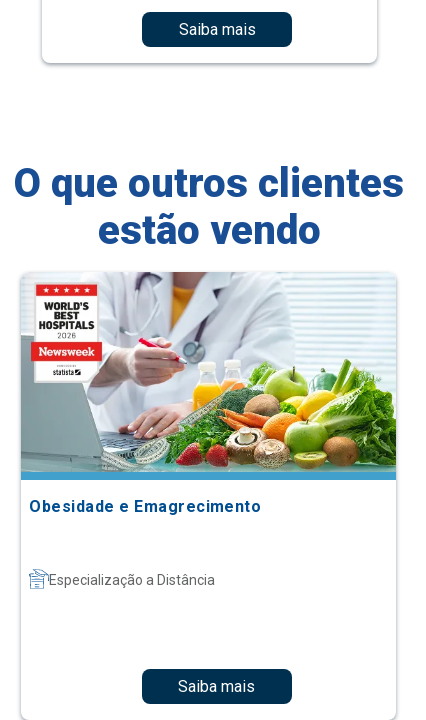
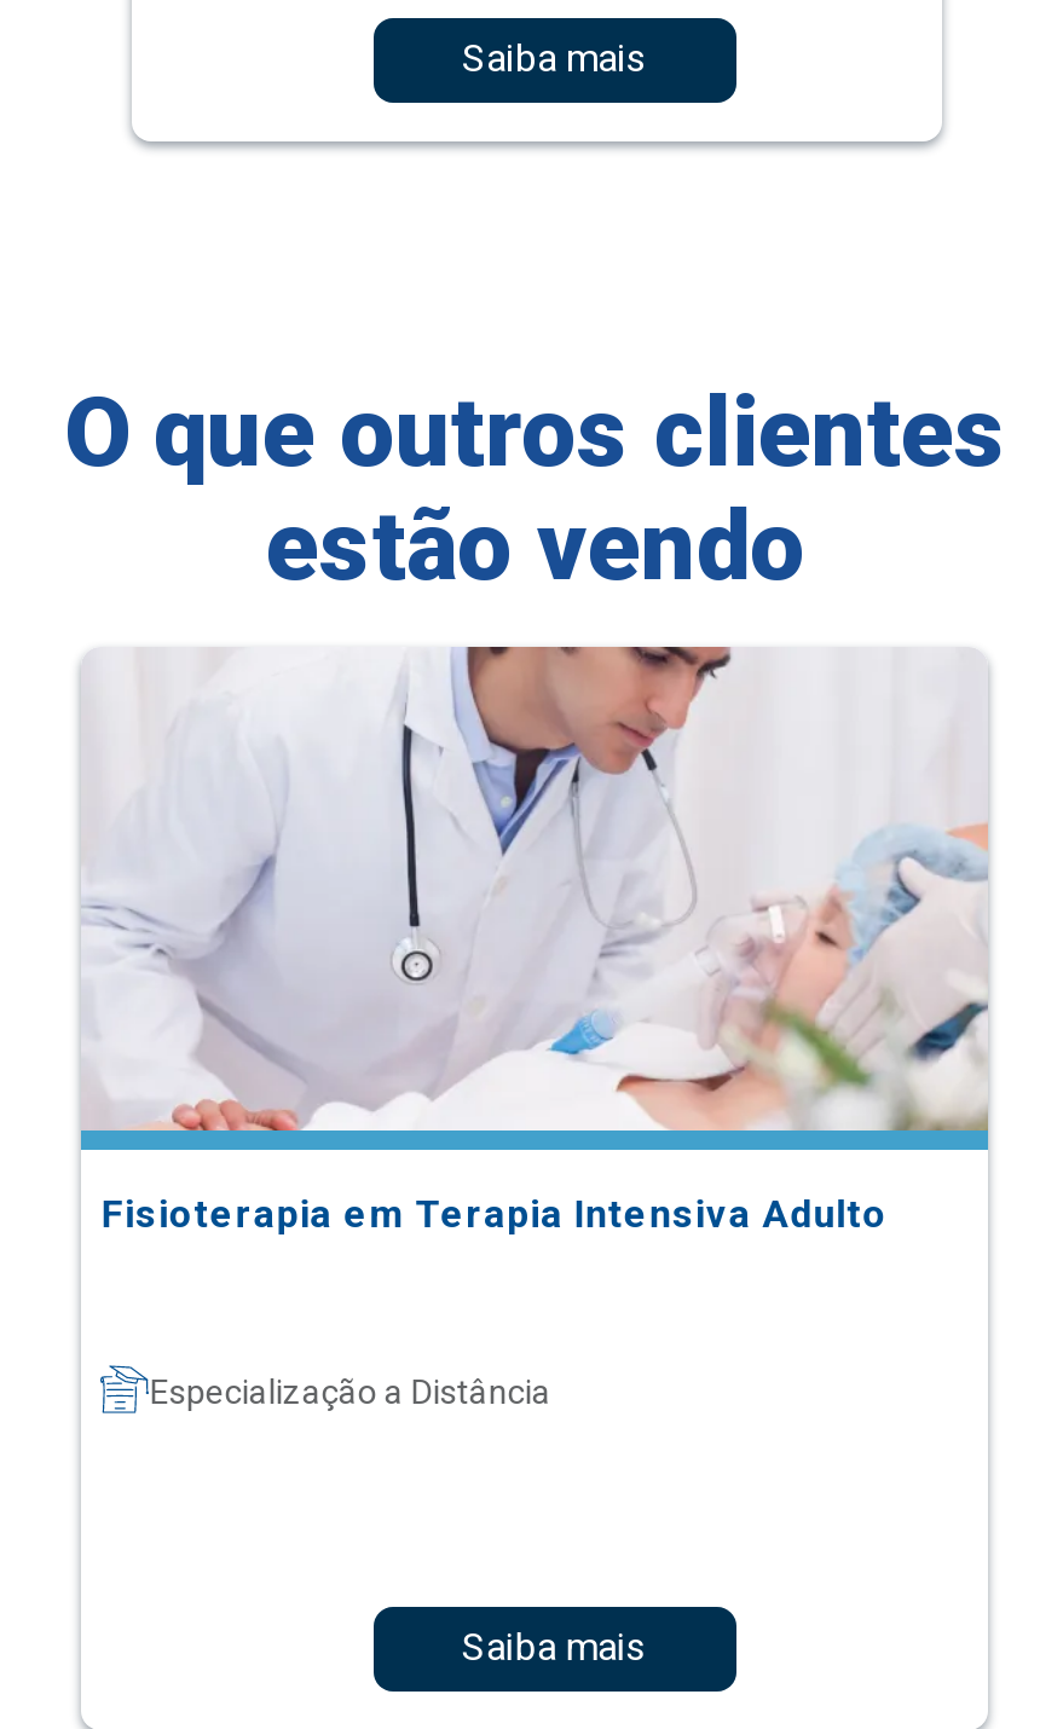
- [image]
- Obesidade e Emagrecimento
+ [image]
+ Fisioterapia em Terapia Intensiva Adulto
